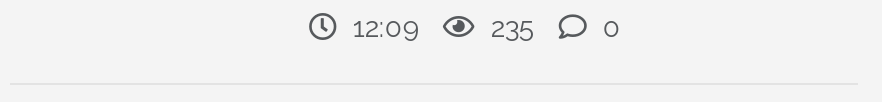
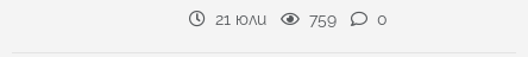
- 12:09
- 235
+ 21 юли
+ 759
